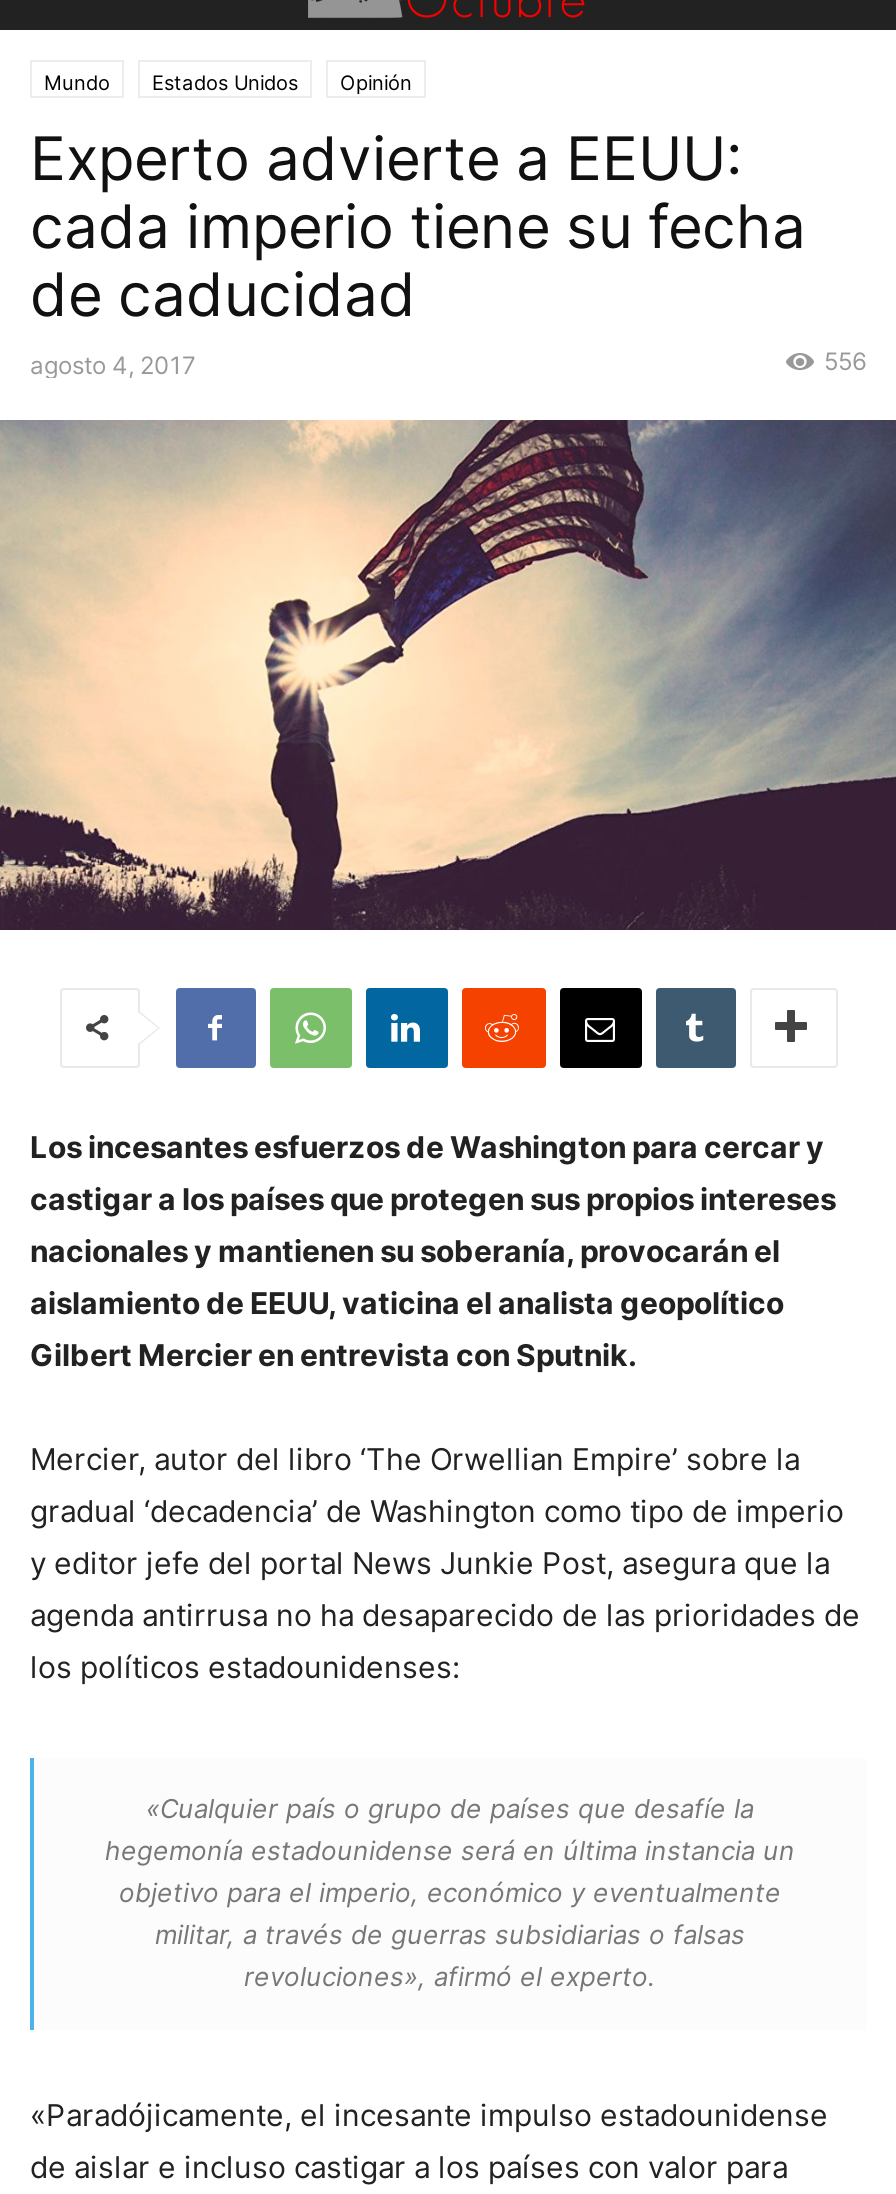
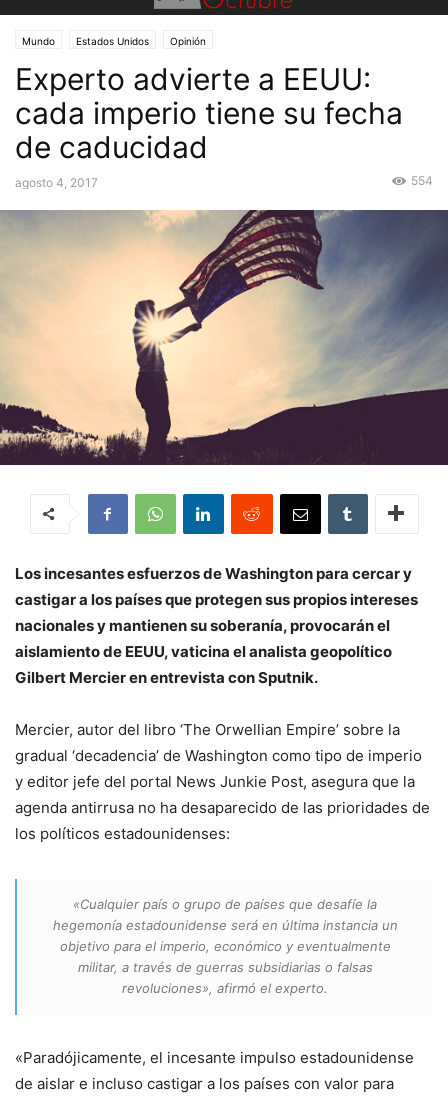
- 556
+ 554
